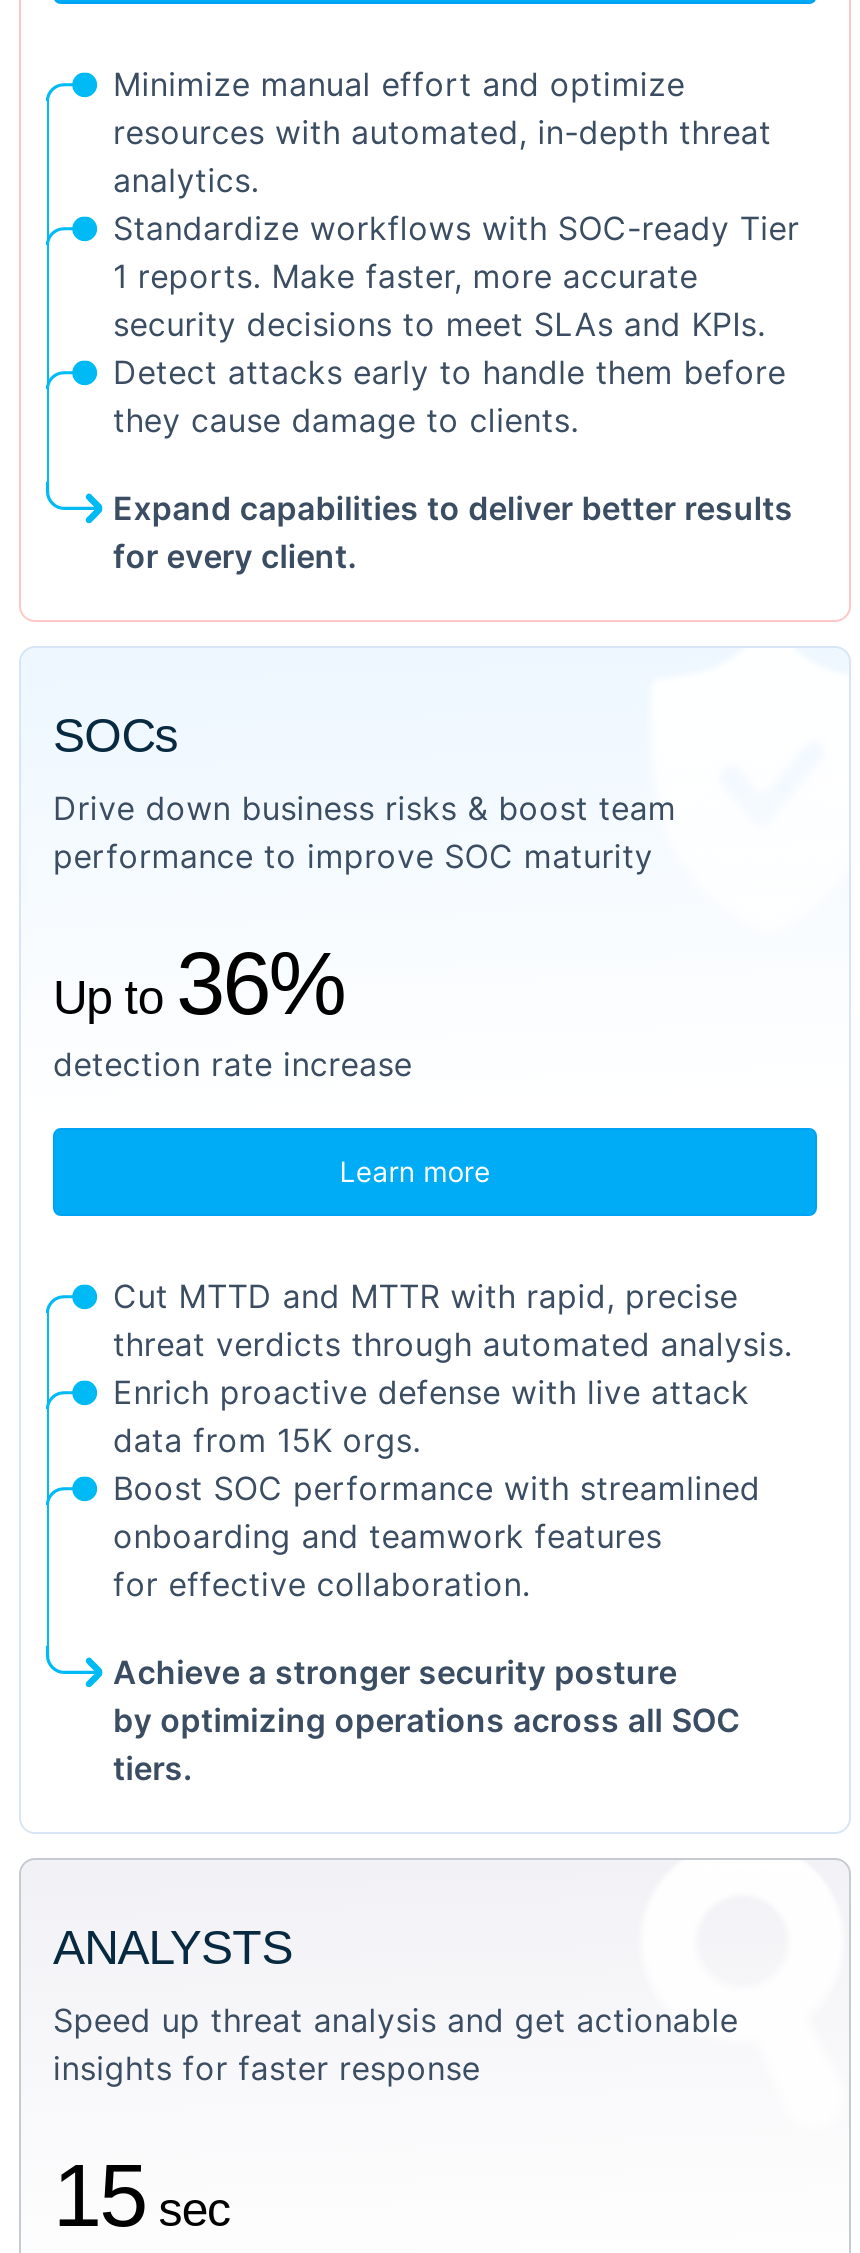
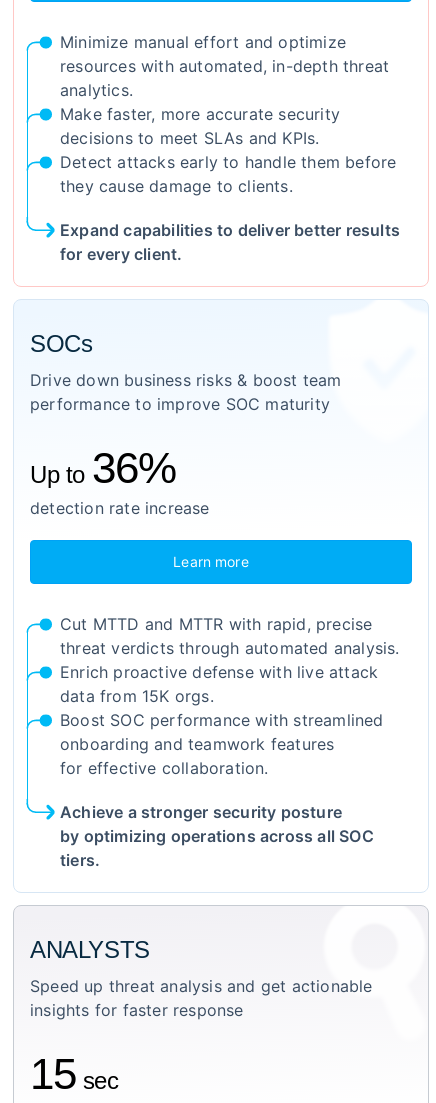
- Standardize workflows with SOC-ready Tier
- 1 reports. Make faster, more accurate
- security decisions to meet SLAs and KPIs.
+ Make faster, more accurate security
+ decisions to meet SLAs and KPIs.
